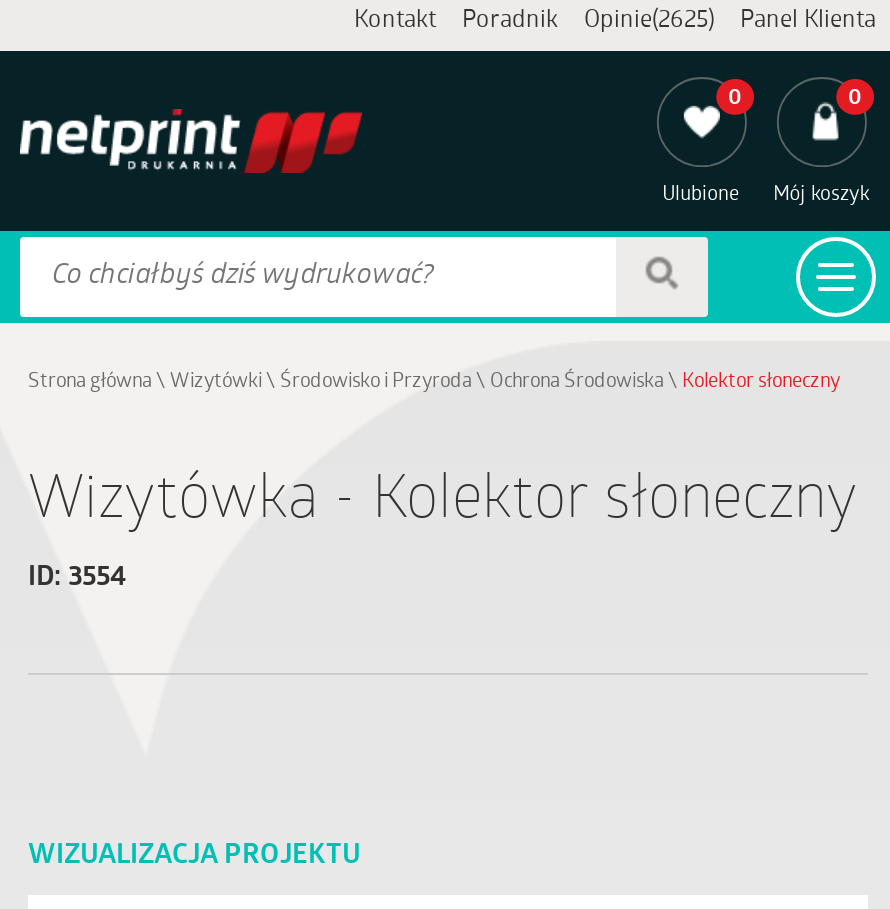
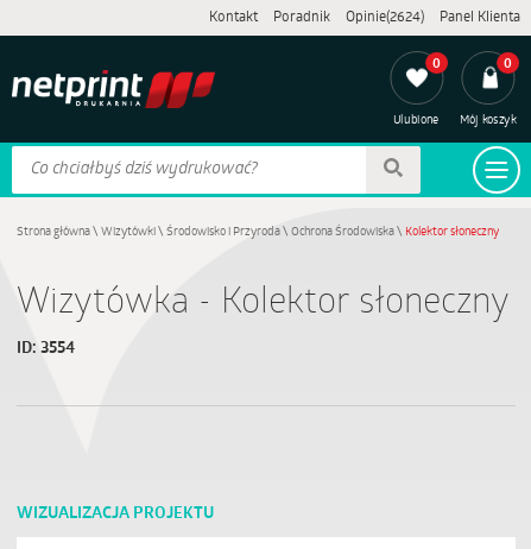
- Kontakt Poradnik Opinie(2625) Panel Klienta
+ Kontakt Poradnik Opinie(2624) Panel Klienta
